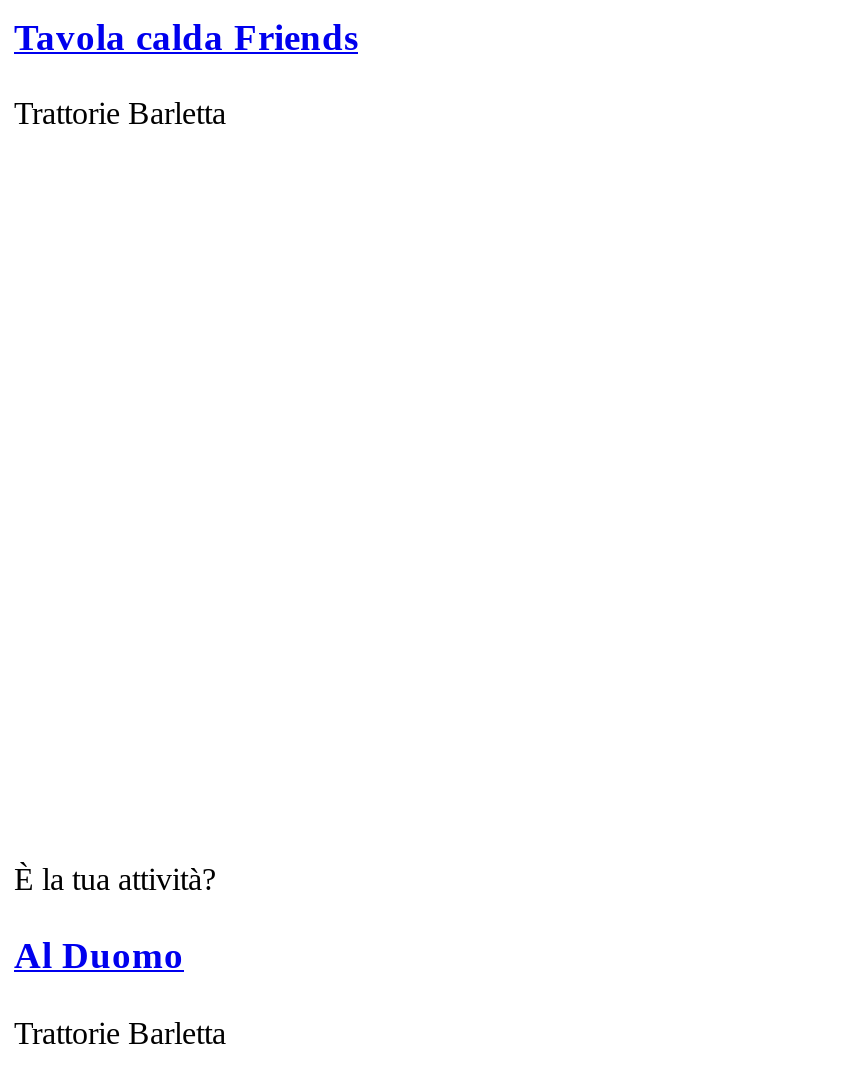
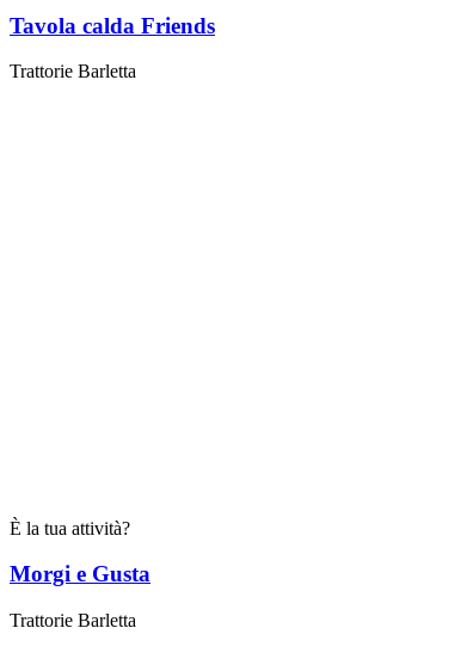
- Al Duomo
+ Morgi e Gusta
